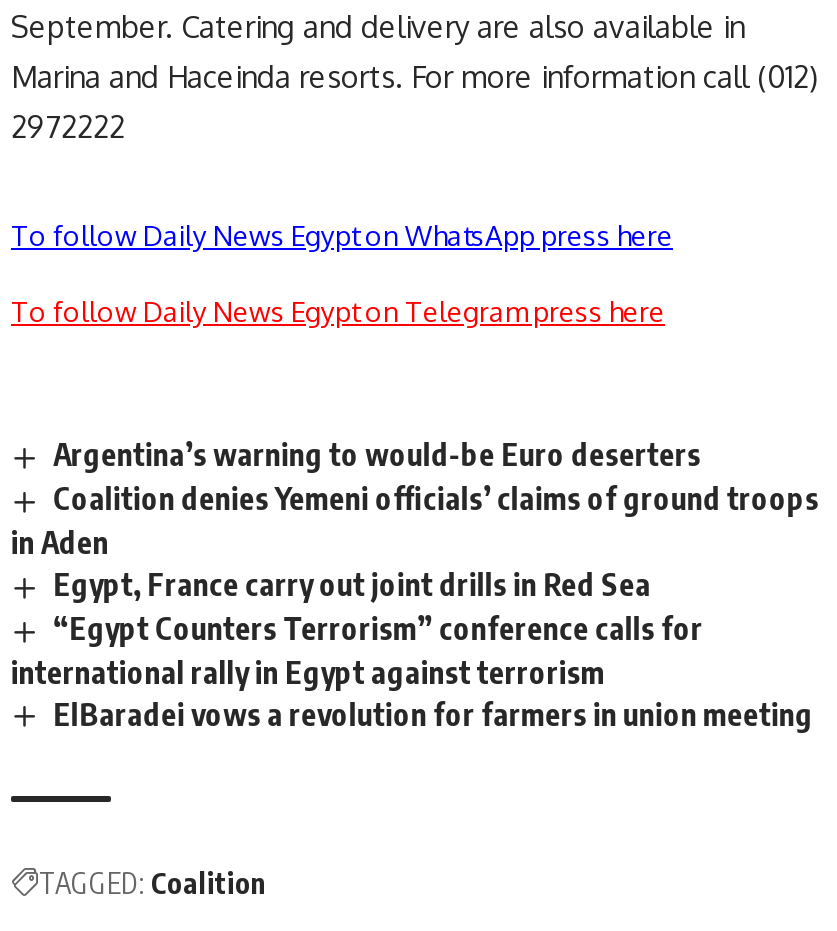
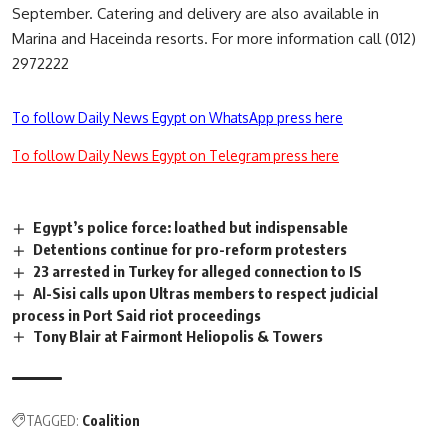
- Argentina’s warning to would-be Euro deserters
- Coalition denies Yemeni officials’ claims of ground troops
- in Aden
- Egypt, France carry out joint drills in Red Sea
- “Egypt Counters Terrorism” conference calls for
- international rally in Egypt against terrorism
- ElBaradei vows a revolution for farmers in union meeting
+ Egypt’s police force: loathed but indispensable
+ Detentions continue for pro-reform protesters
+ 23 arrested in Turkey for alleged connection to IS
+ Al-Sisi calls upon Ultras members to respect judicial
+ process in Port Said riot proceedings
+ Tony Blair at Fairmont Heliopolis & Towers
